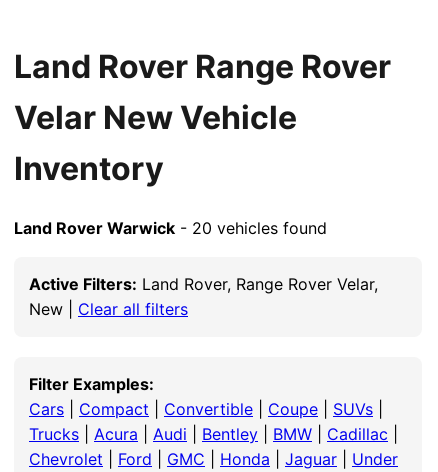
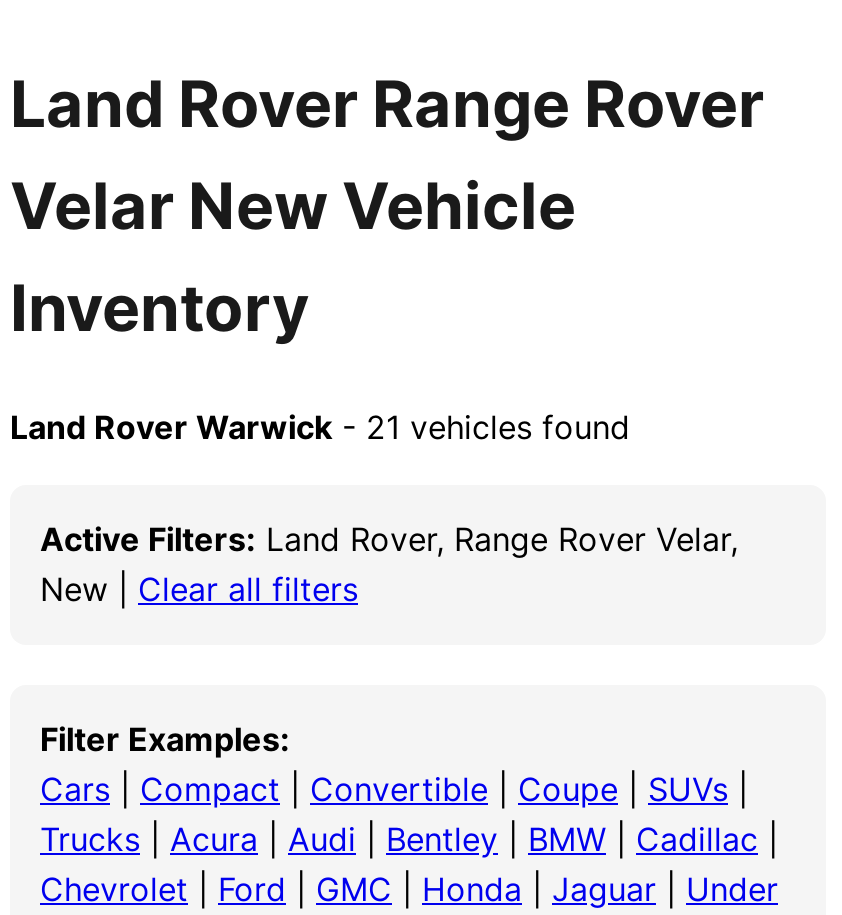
- Land Rover Warwick - 20 vehicles found
+ Land Rover Warwick - 21 vehicles found
